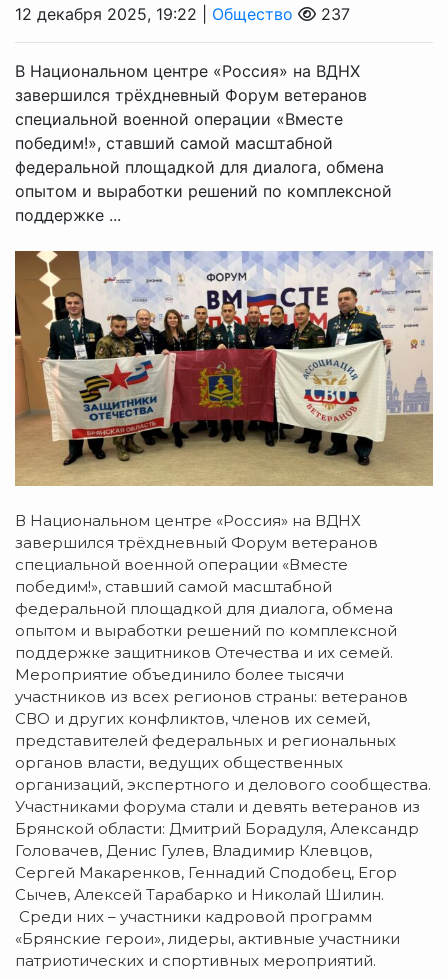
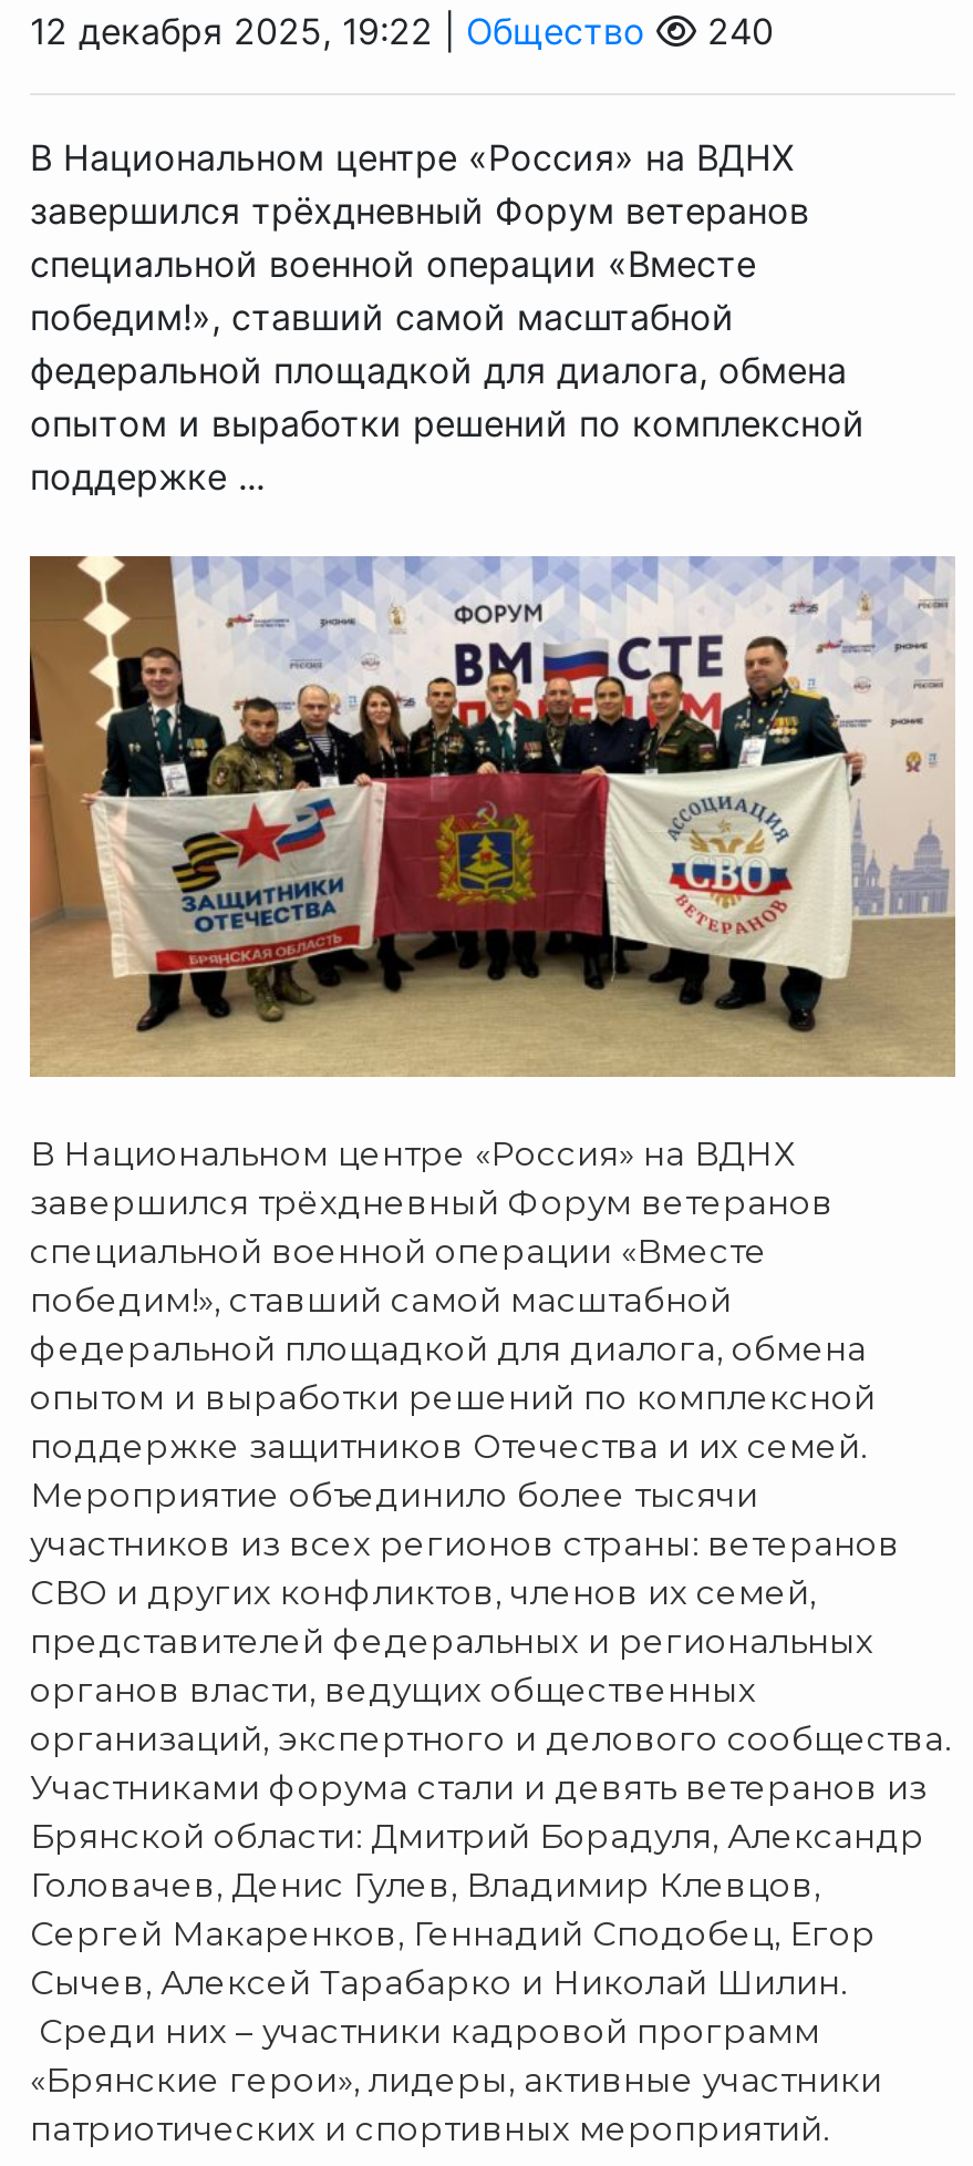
- 237
+ 240
